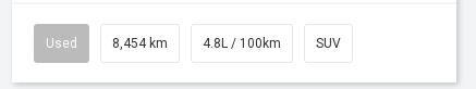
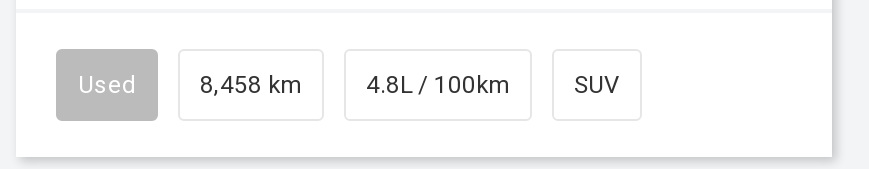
- 8,454 km
+ 8,458 km
